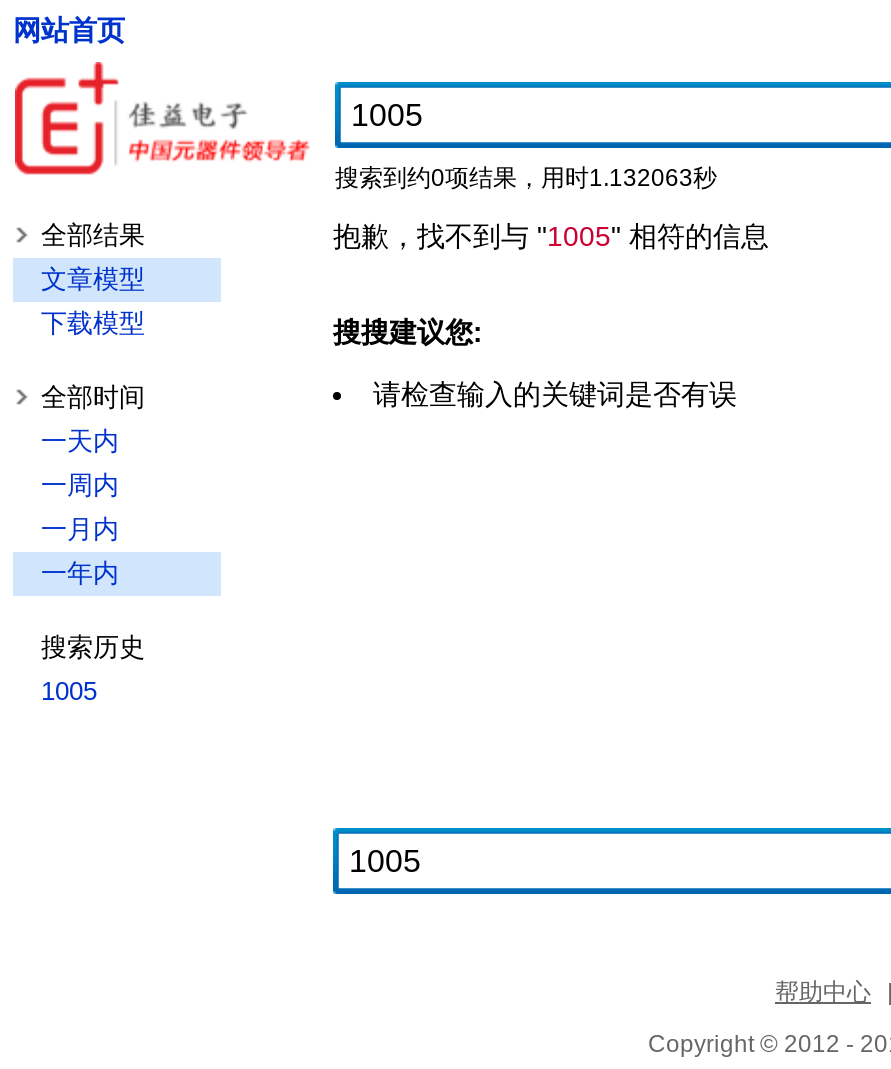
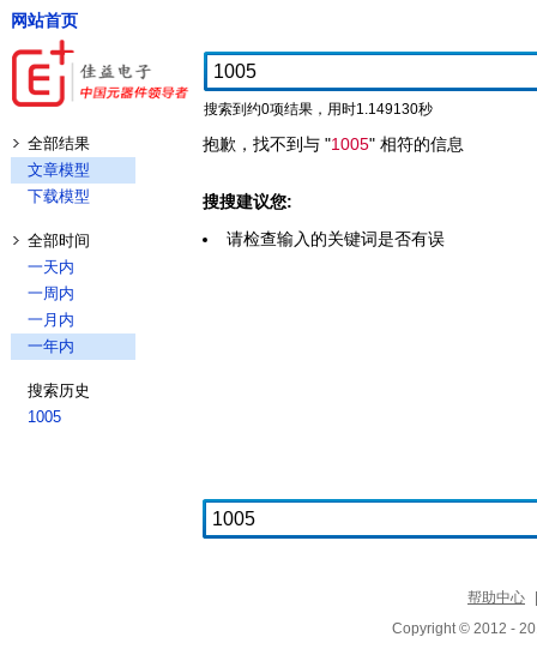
- 搜索到约0项结果，用时1.132063秒
+ 搜索到约0项结果，用时1.149130秒
